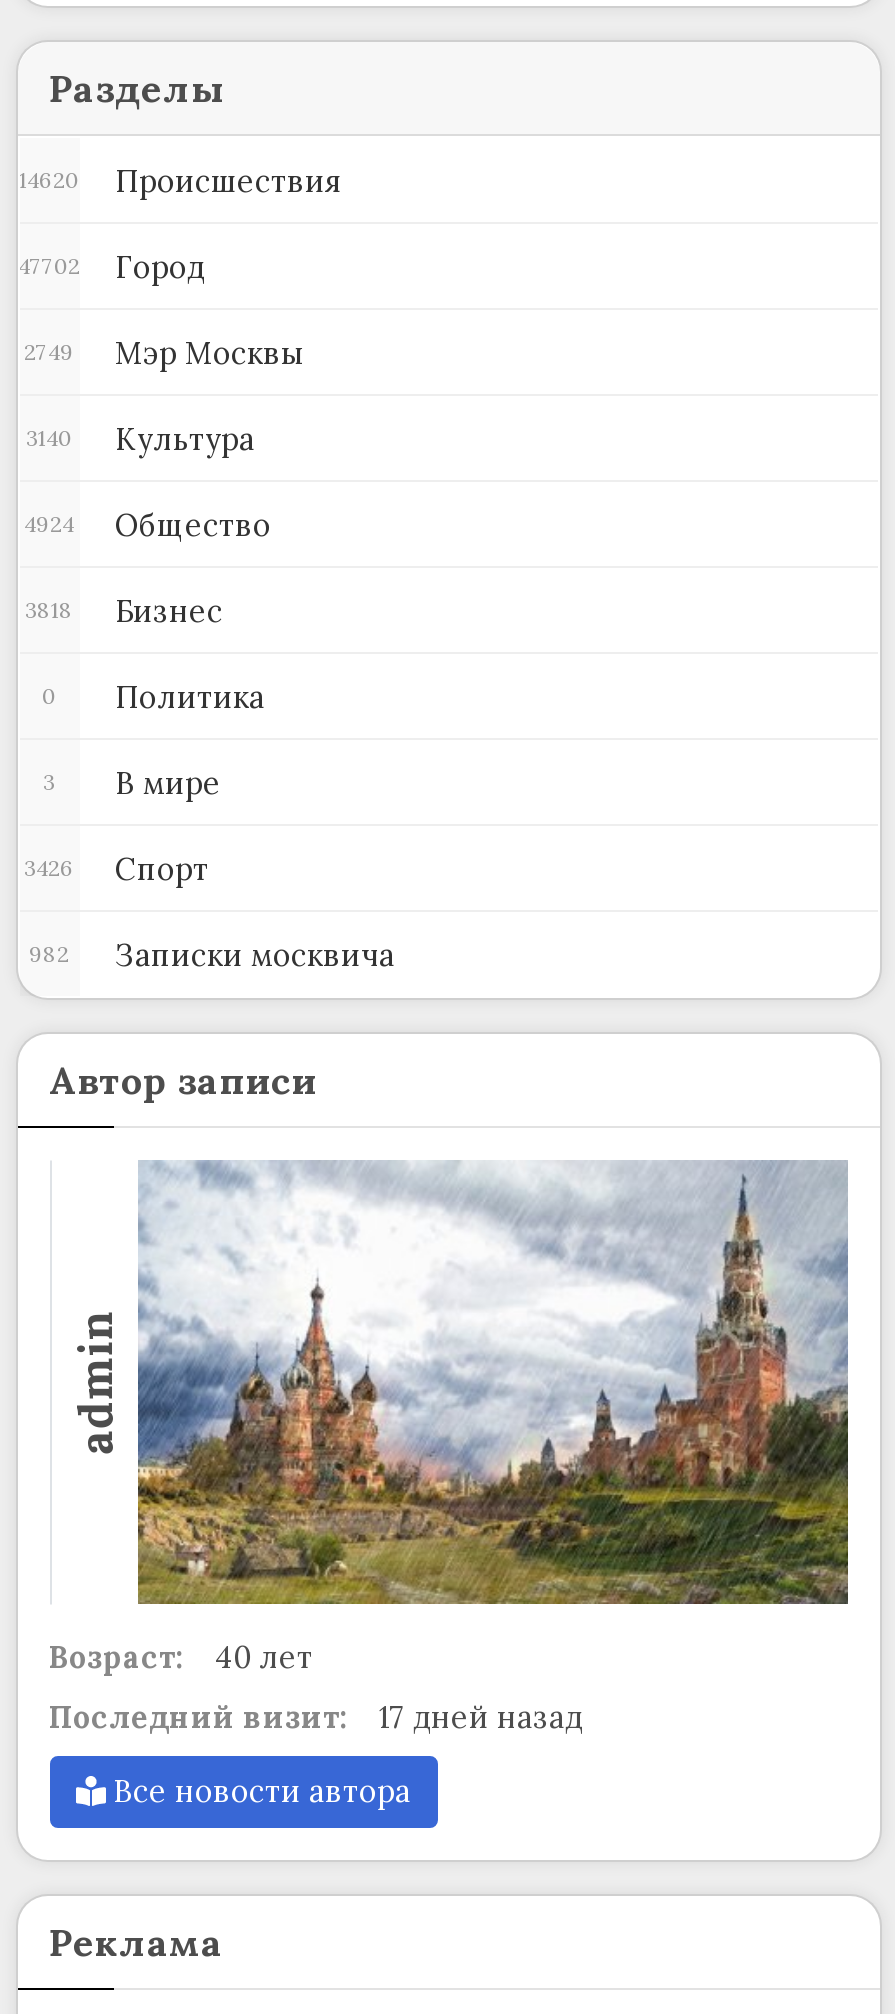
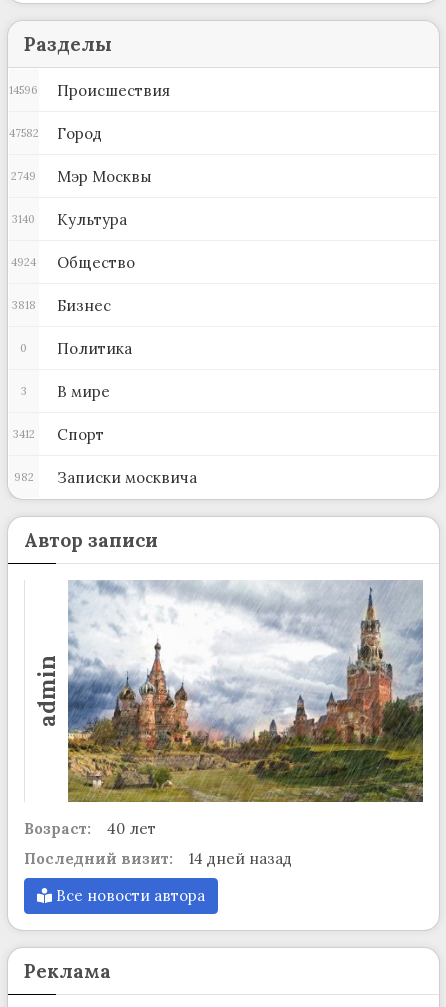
- 14620 Происшествия
+ 14596 Происшествия

- 47702 Город
+ 47582 Город

- 3426 Спорт
+ 3412 Спорт

- Последний визит: 17 дней назад
+ Последний визит: 14 дней назад
